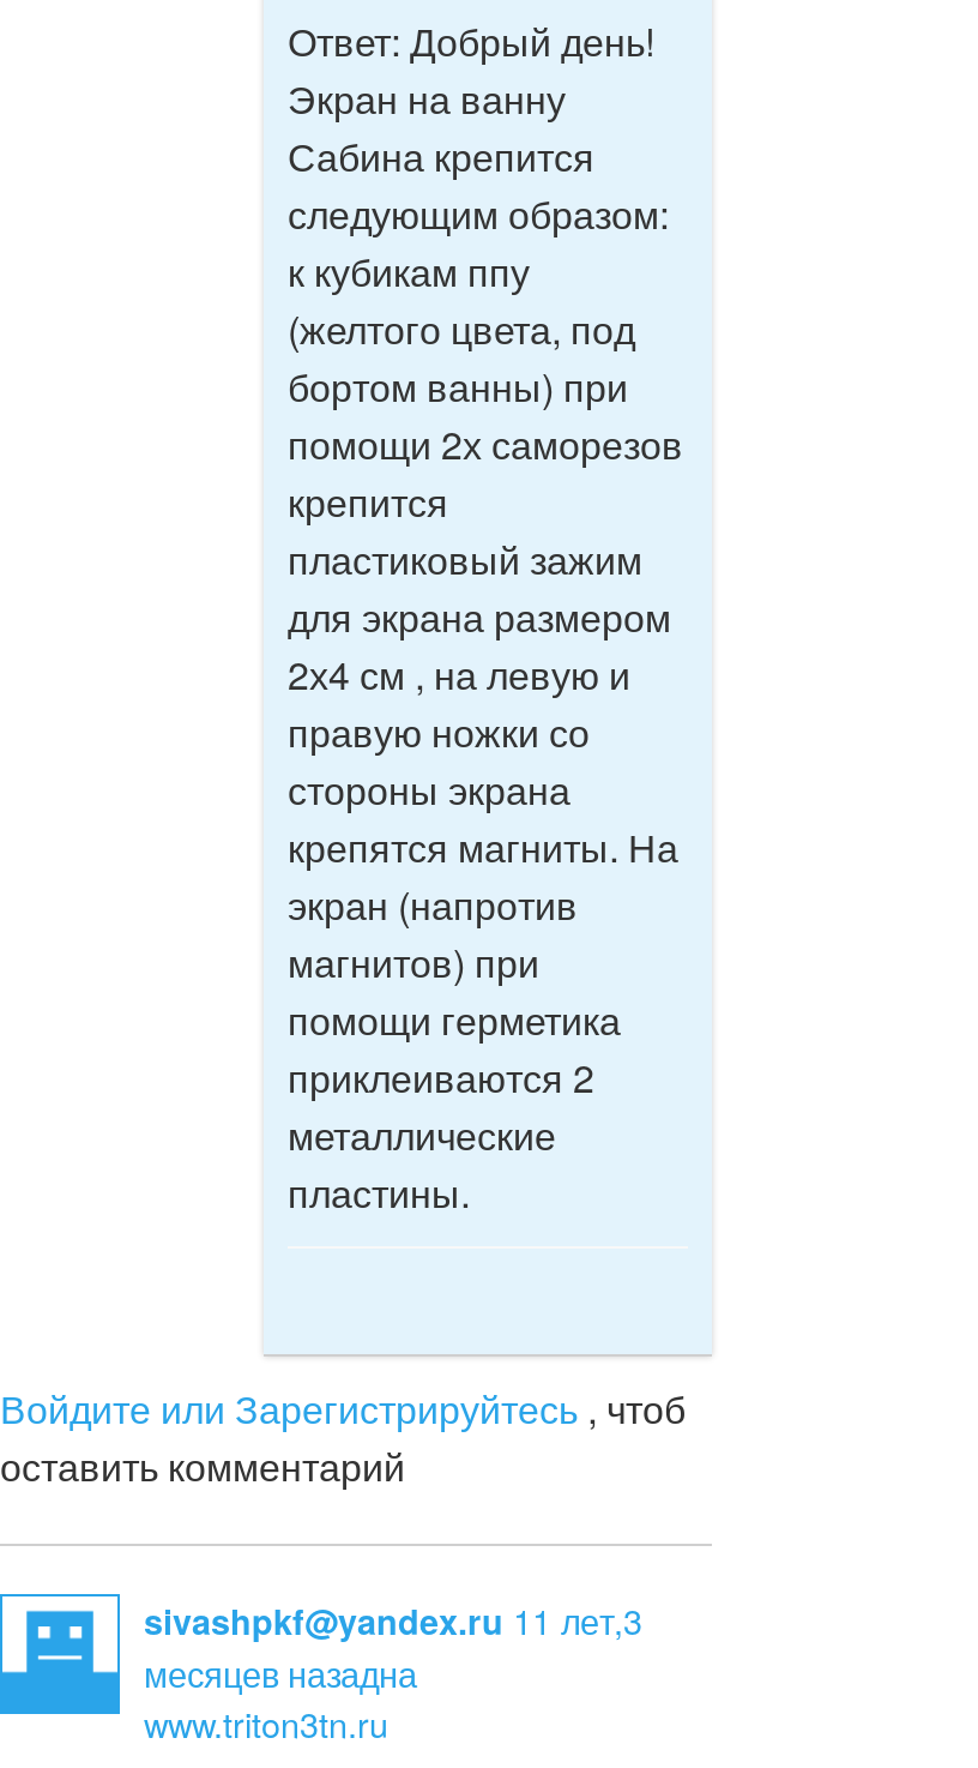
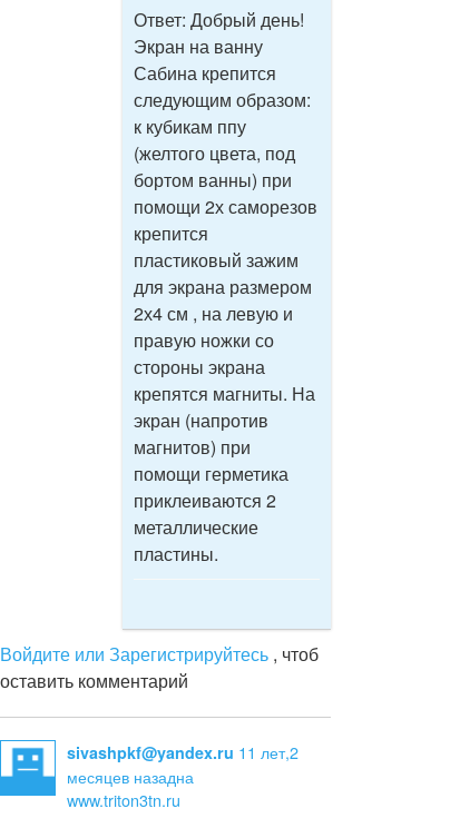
- sivashpkf@yandex.ru 11 лет,3
+ sivashpkf@yandex.ru 11 лет,2
